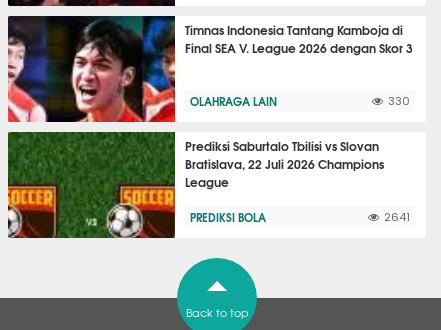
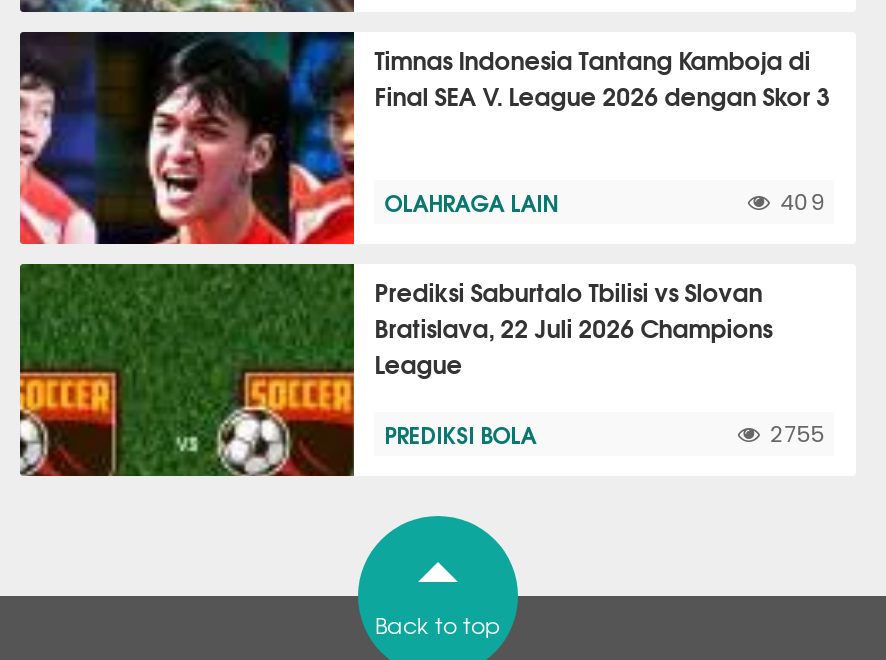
- 330
+ 409

- 2641
+ 2755
